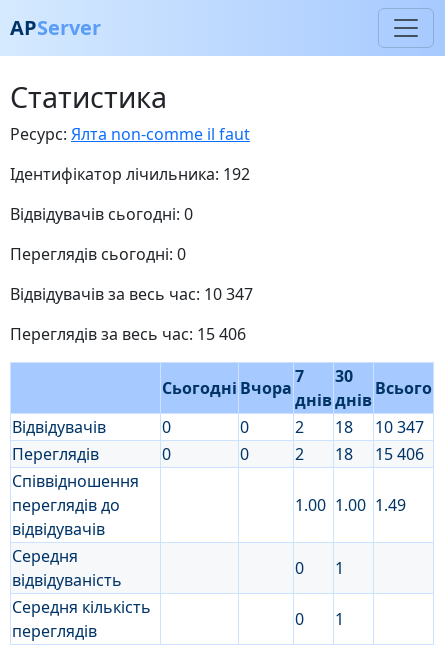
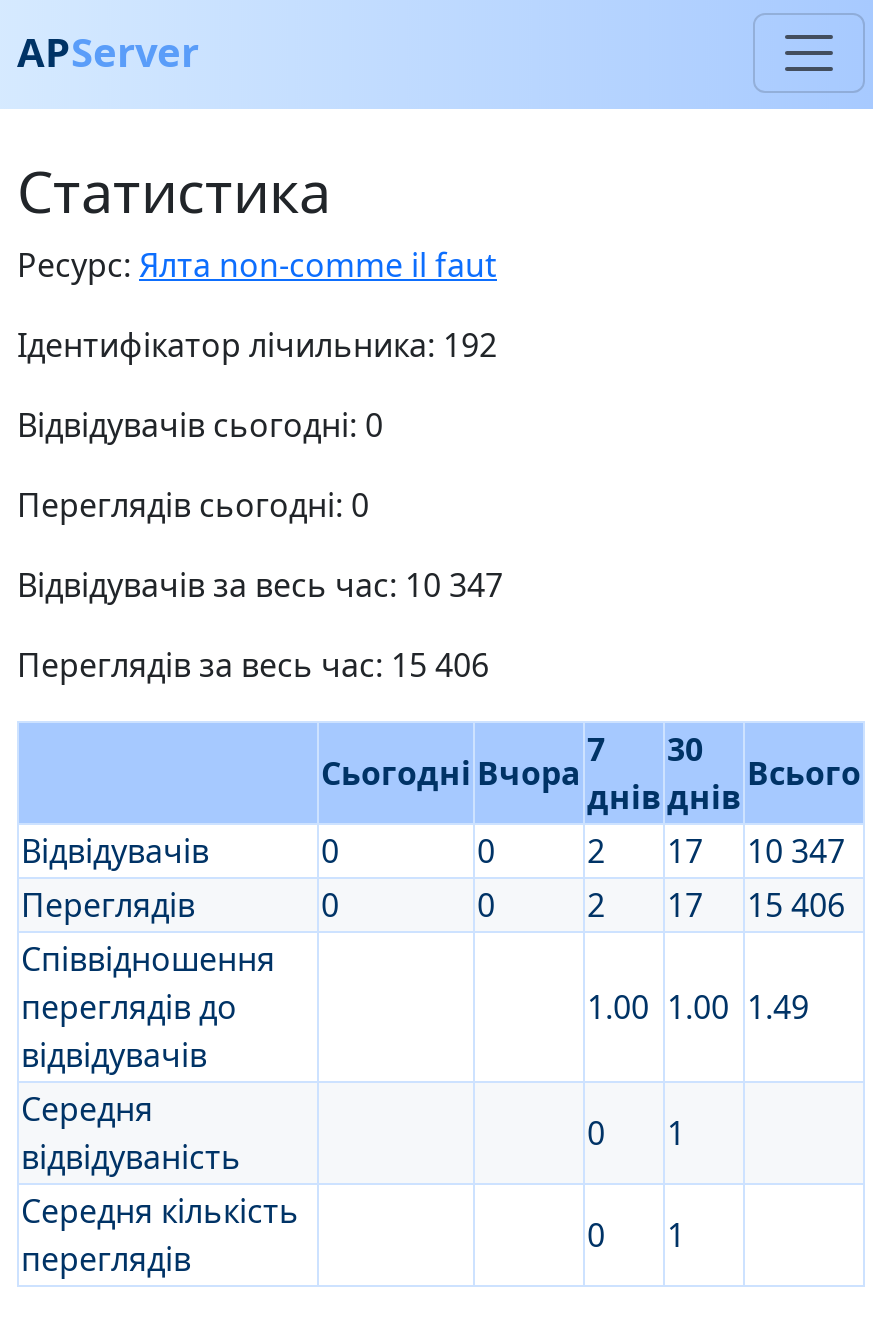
- 2 18 10 347
+ 2 17 10 347

- 2 18 15 406
+ 2 17 15 406
